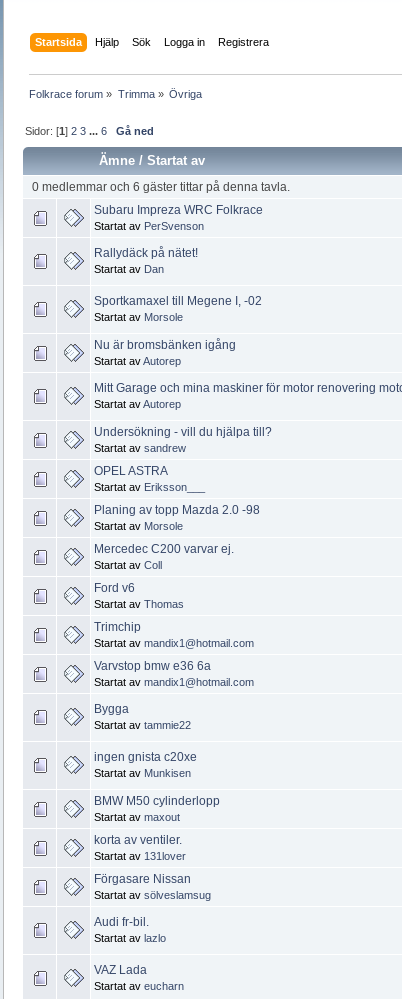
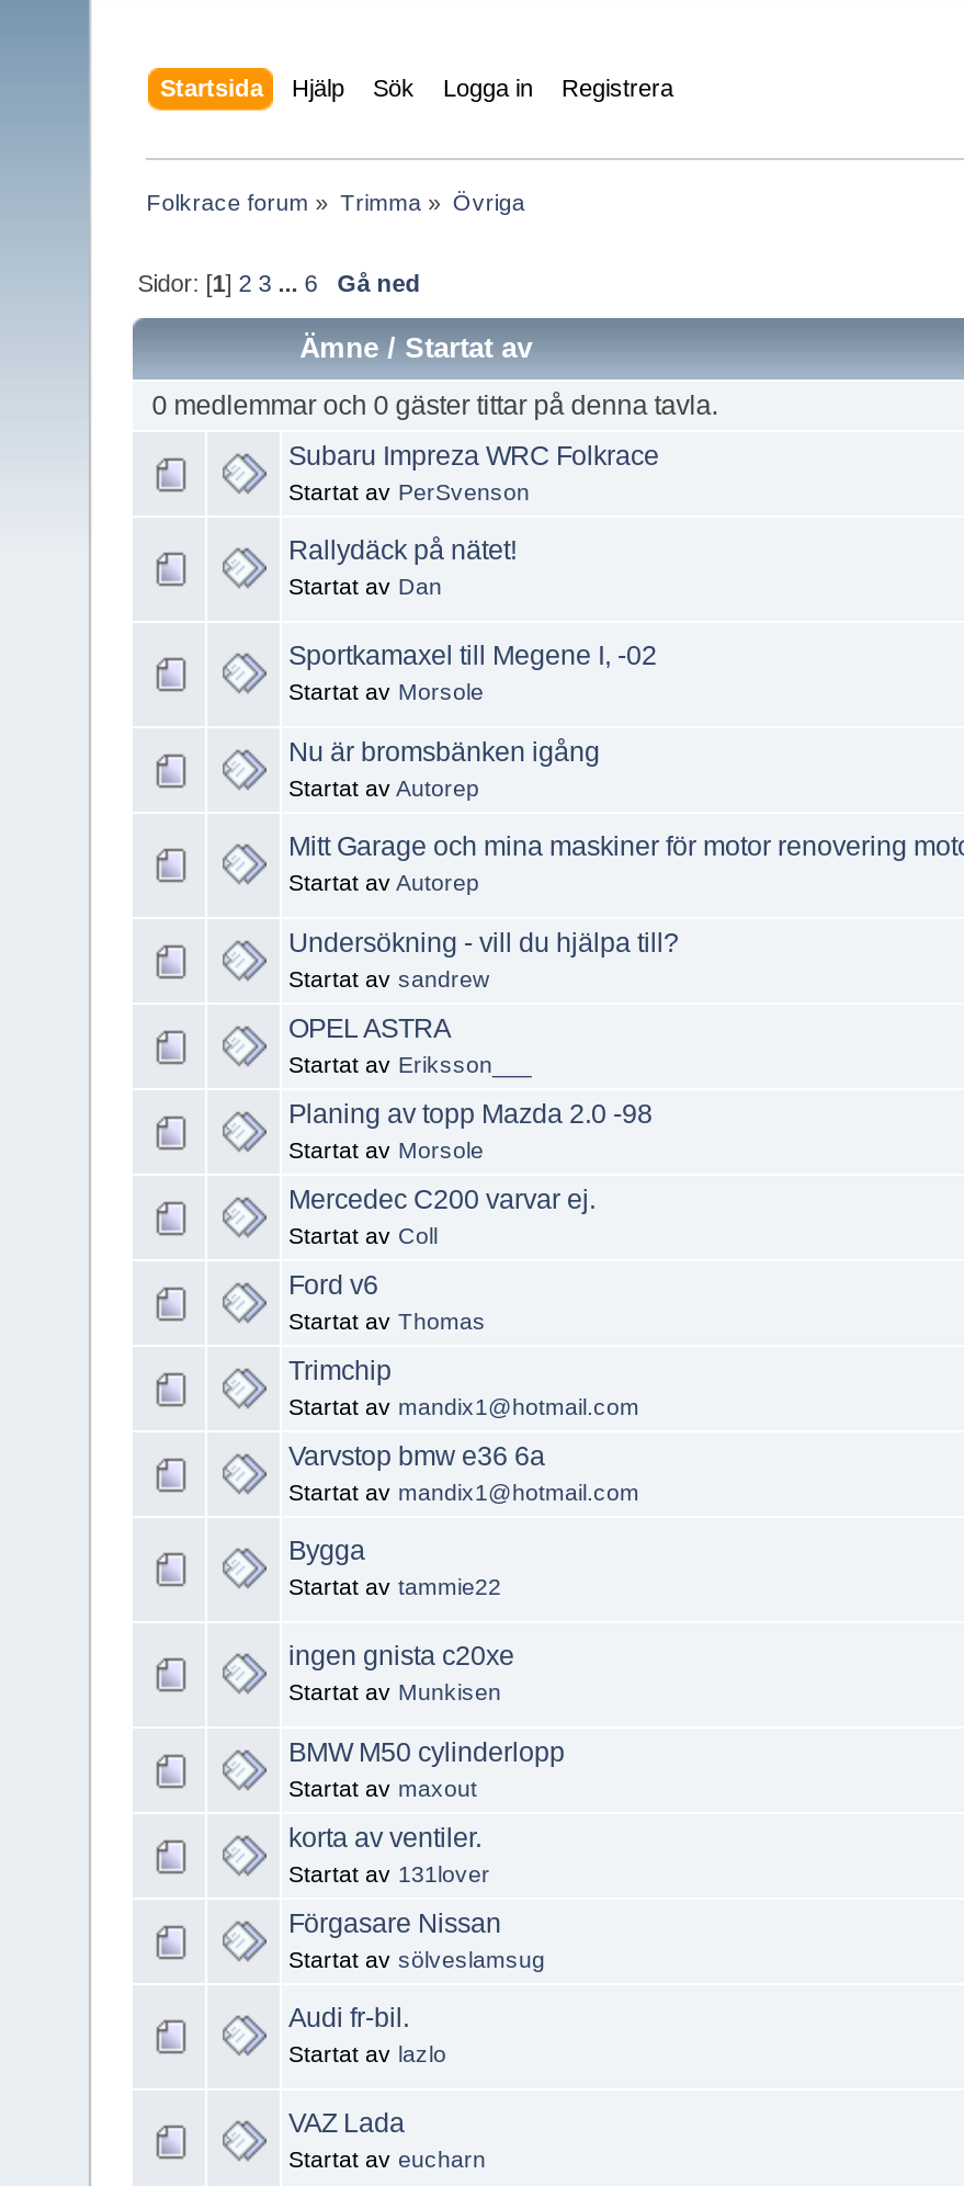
- 0 medlemmar och 6 gäster tittar på denna tavla.
+ 0 medlemmar och 0 gäster tittar på denna tavla.
